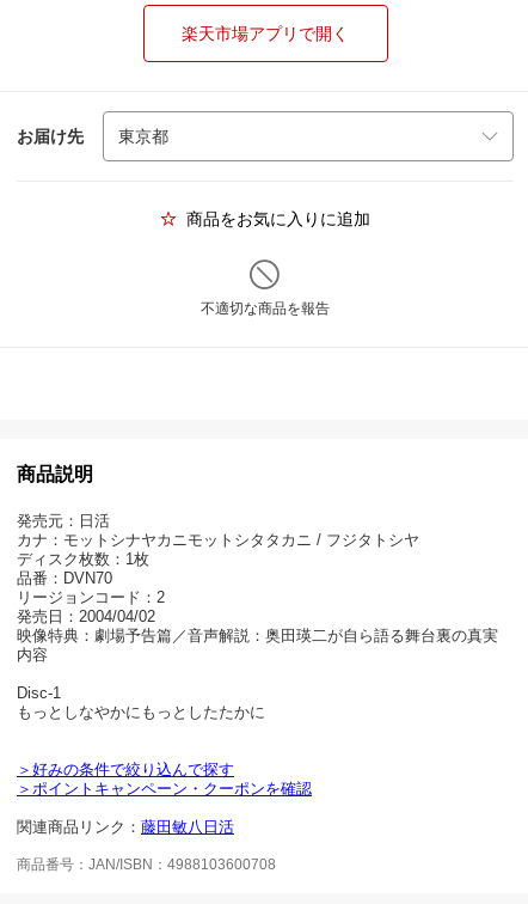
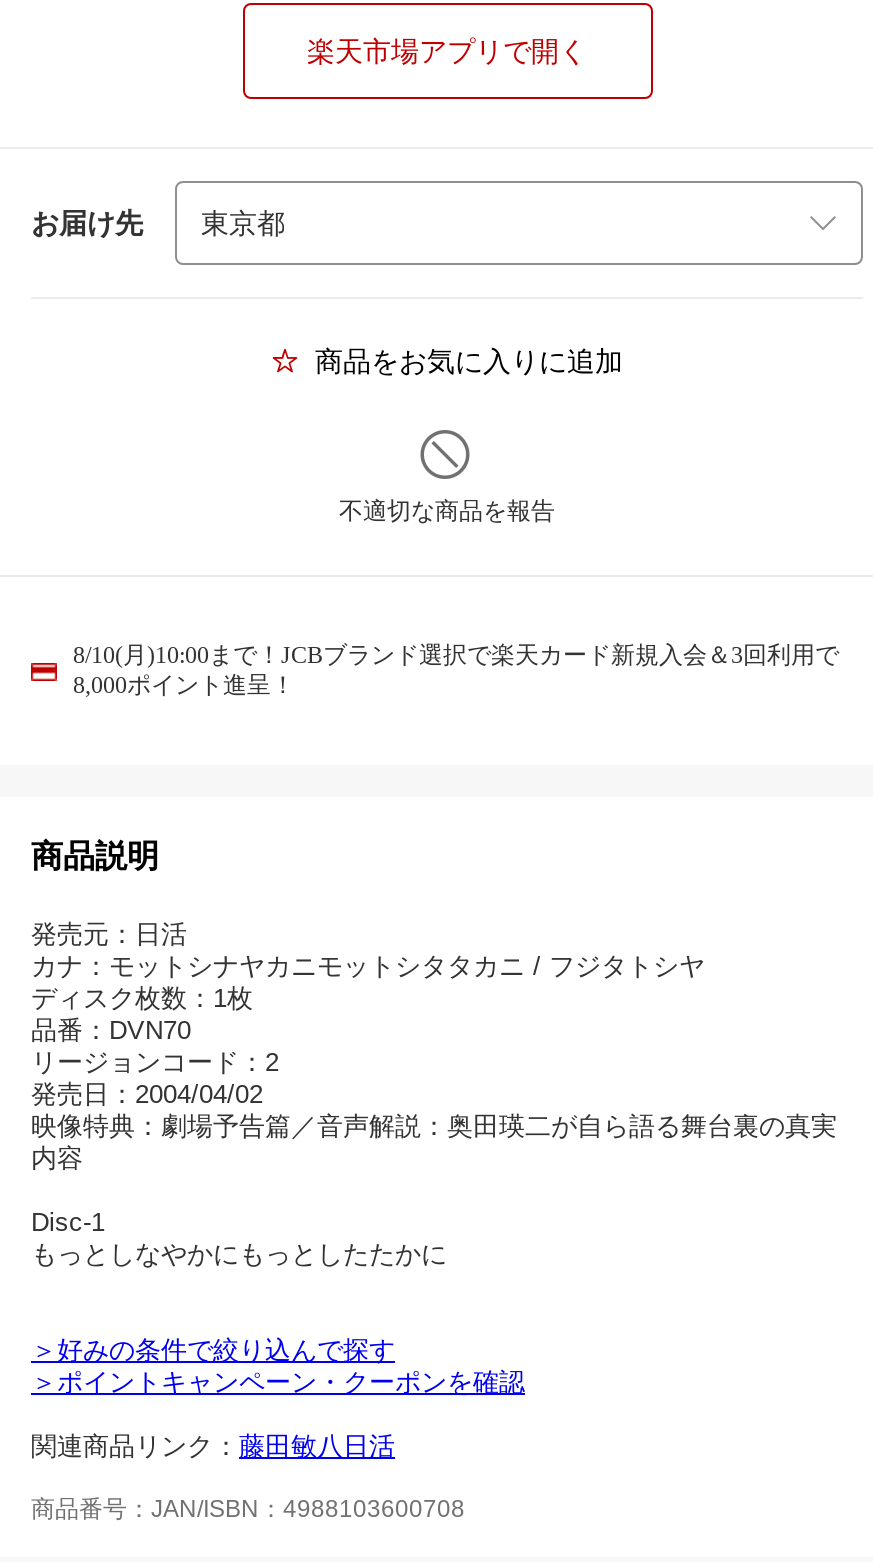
+ 8/10(月)10:00まで！JCBブランド選択で楽天カード新規入会＆3回利用で
+ 8,000ポイント進呈！
